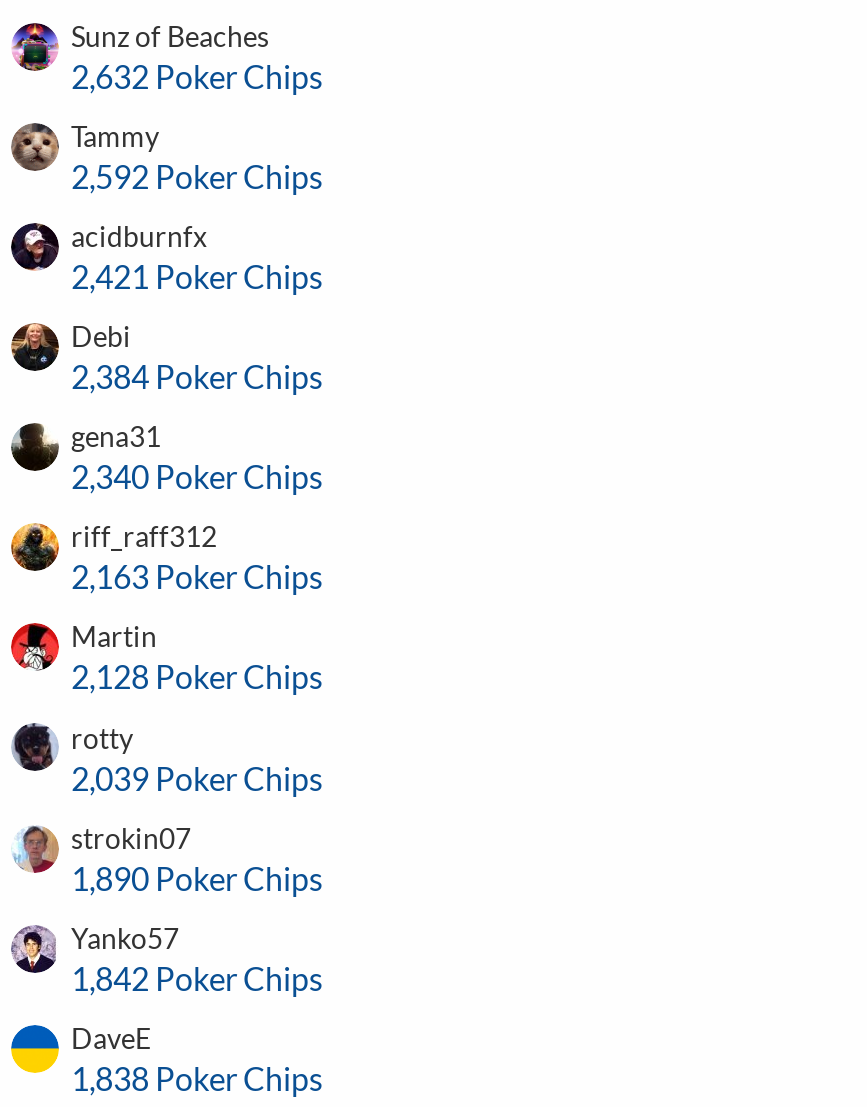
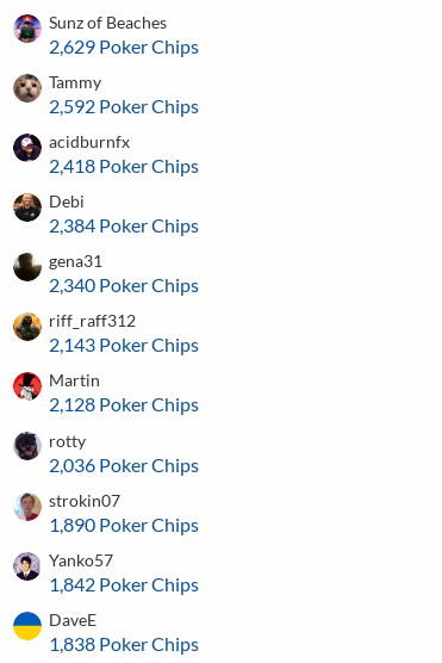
- 2,632 Poker Chips
+ 2,629 Poker Chips

- 2,421 Poker Chips
+ 2,418 Poker Chips

- 2,163 Poker Chips
+ 2,143 Poker Chips

- 2,039 Poker Chips
+ 2,036 Poker Chips
